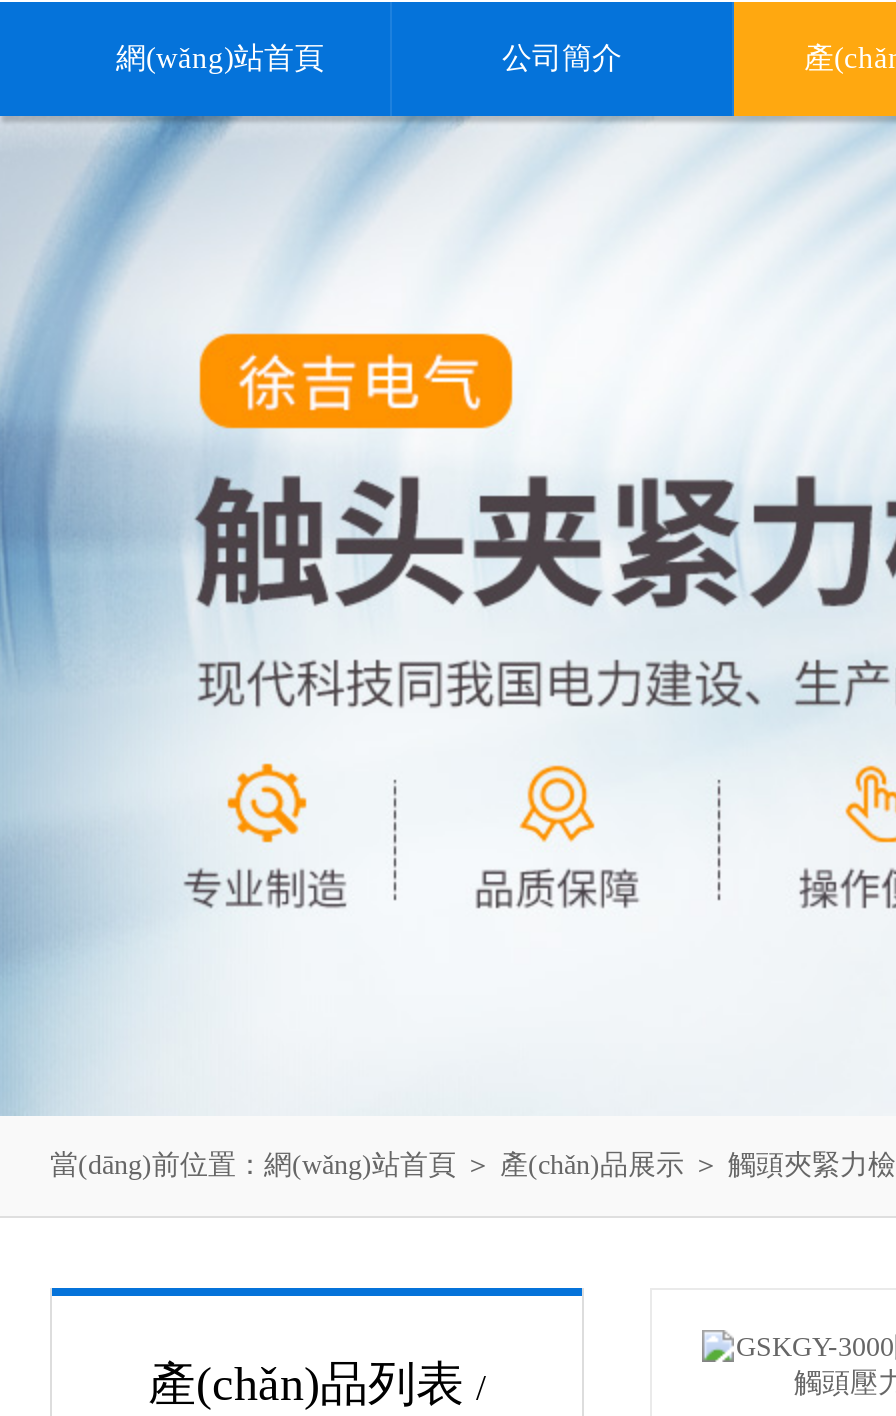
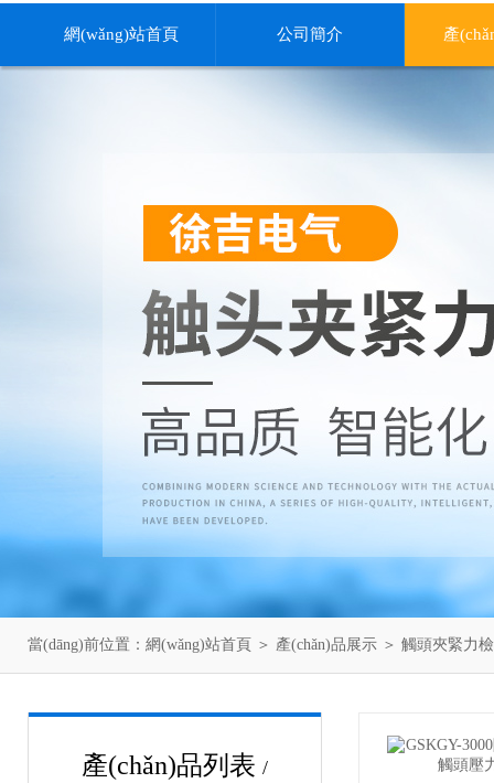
- [image]
+ [image]
